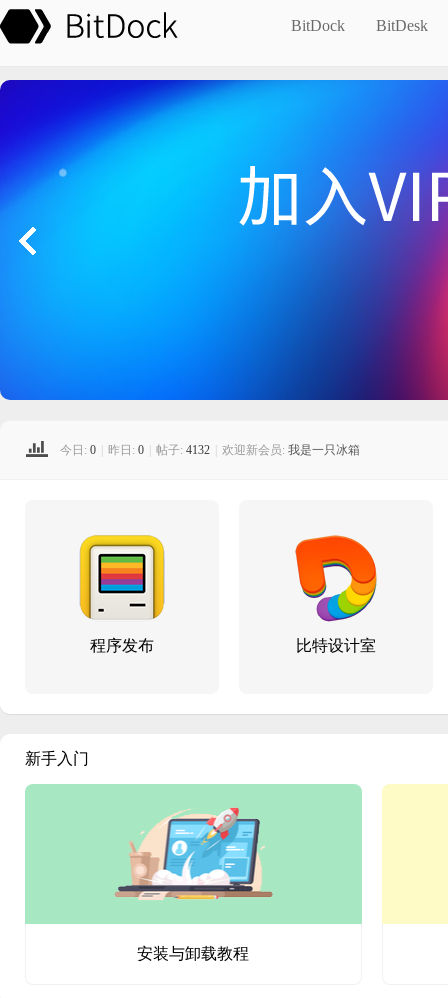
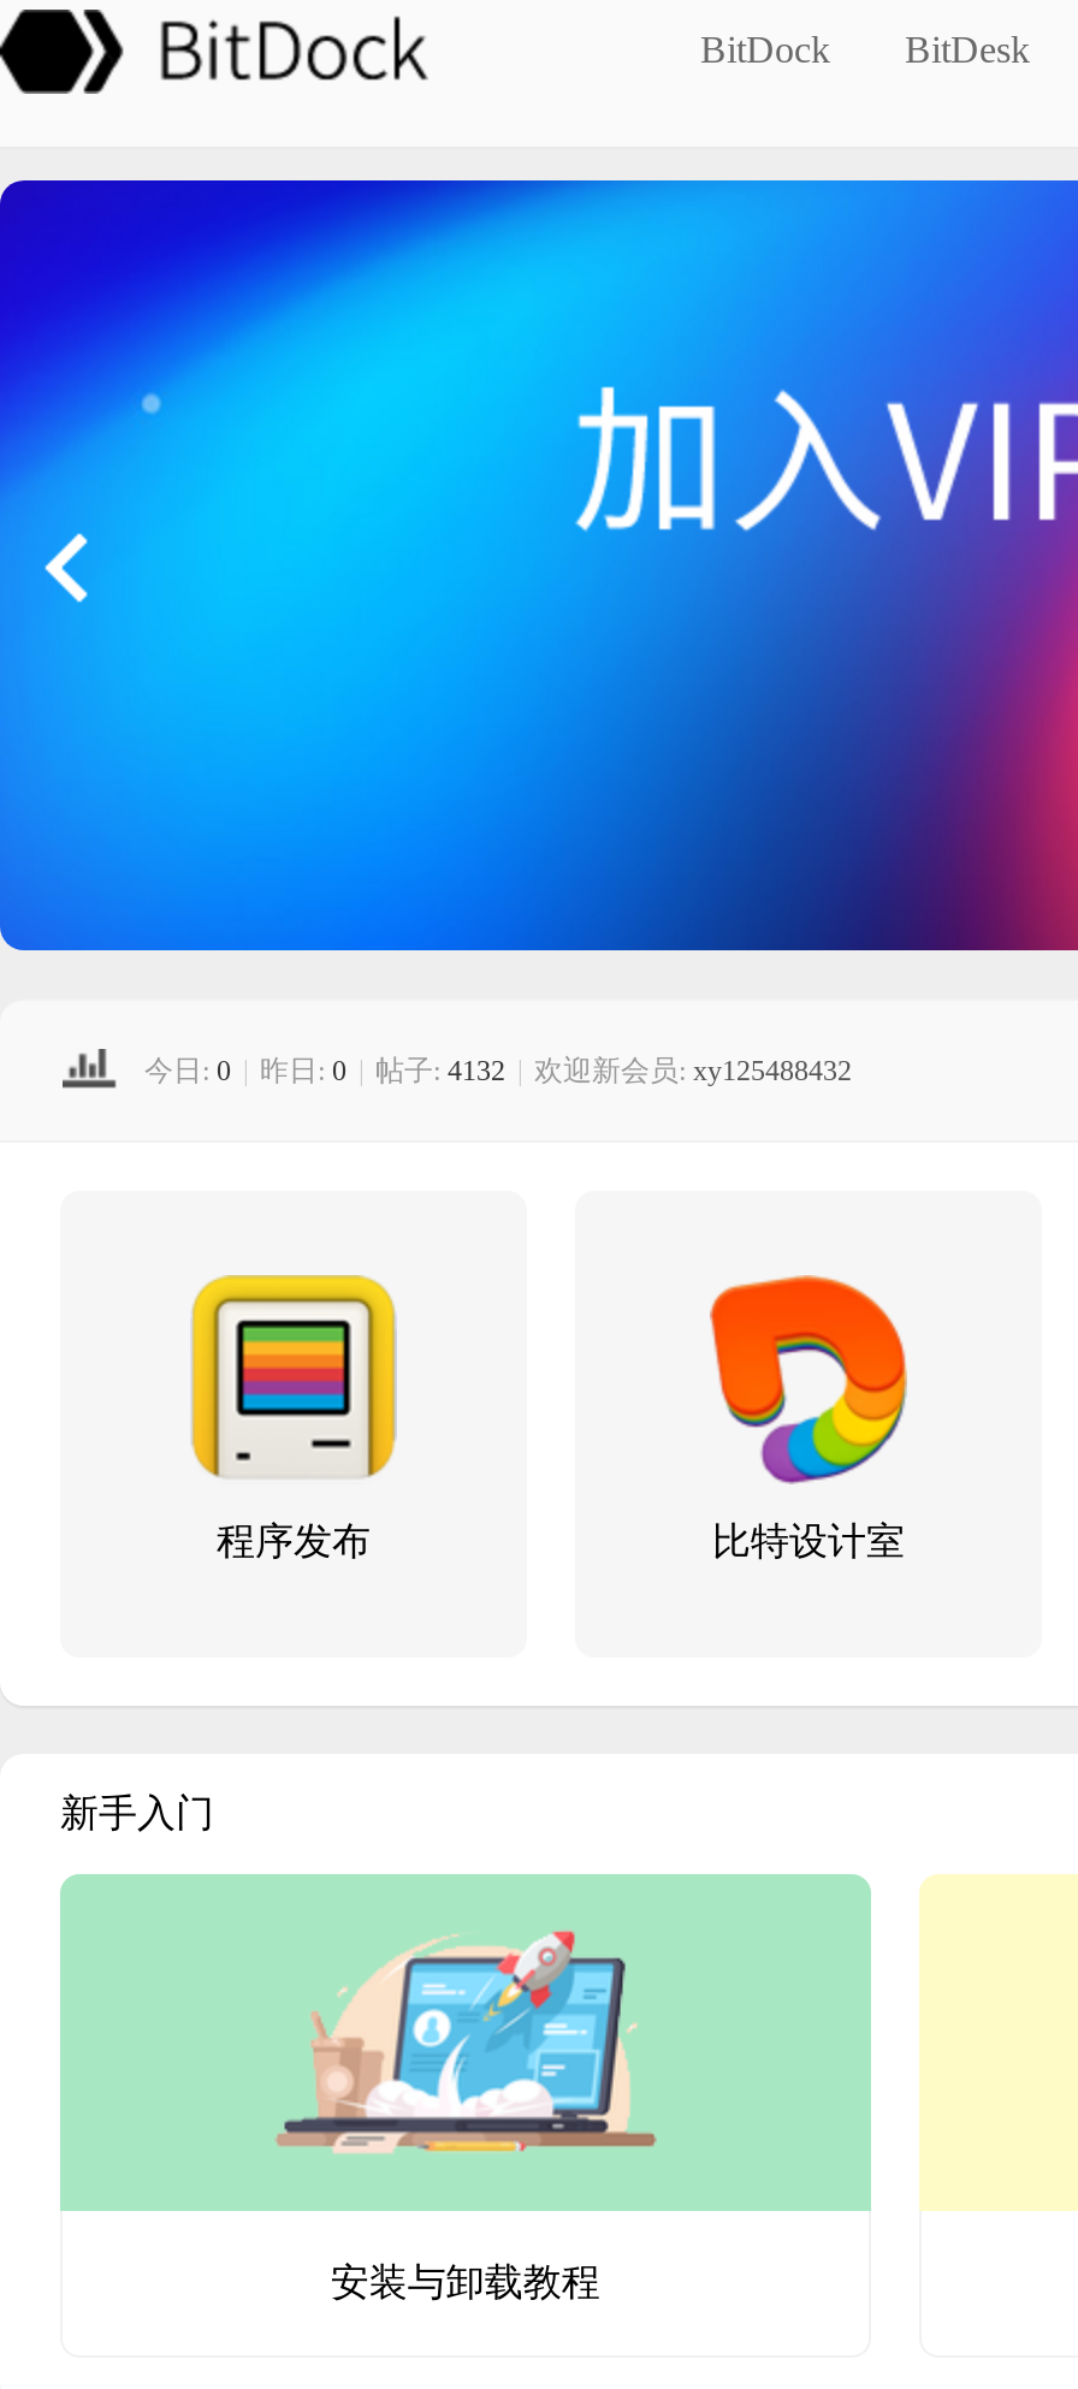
- 欢迎新会员:我是一只冰箱
+ 欢迎新会员: xy125488432
